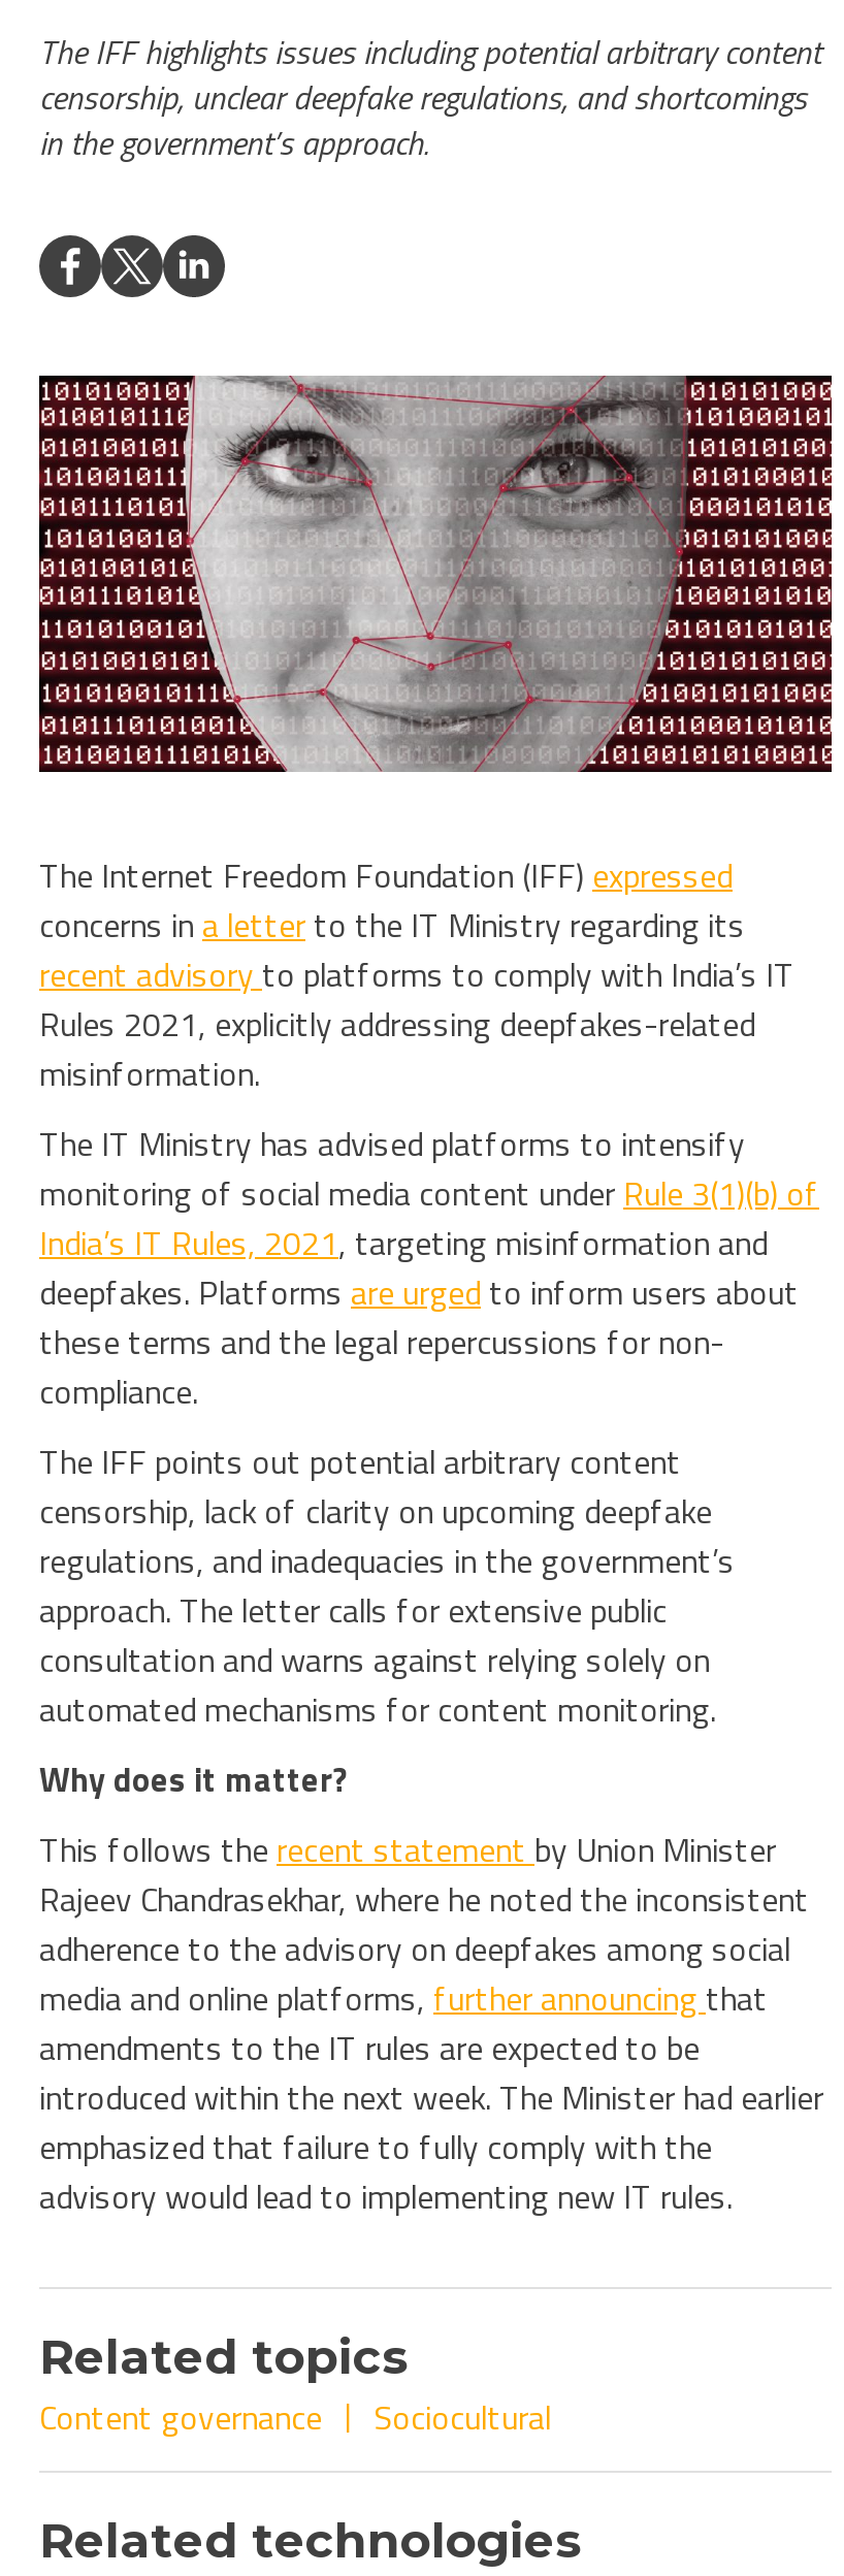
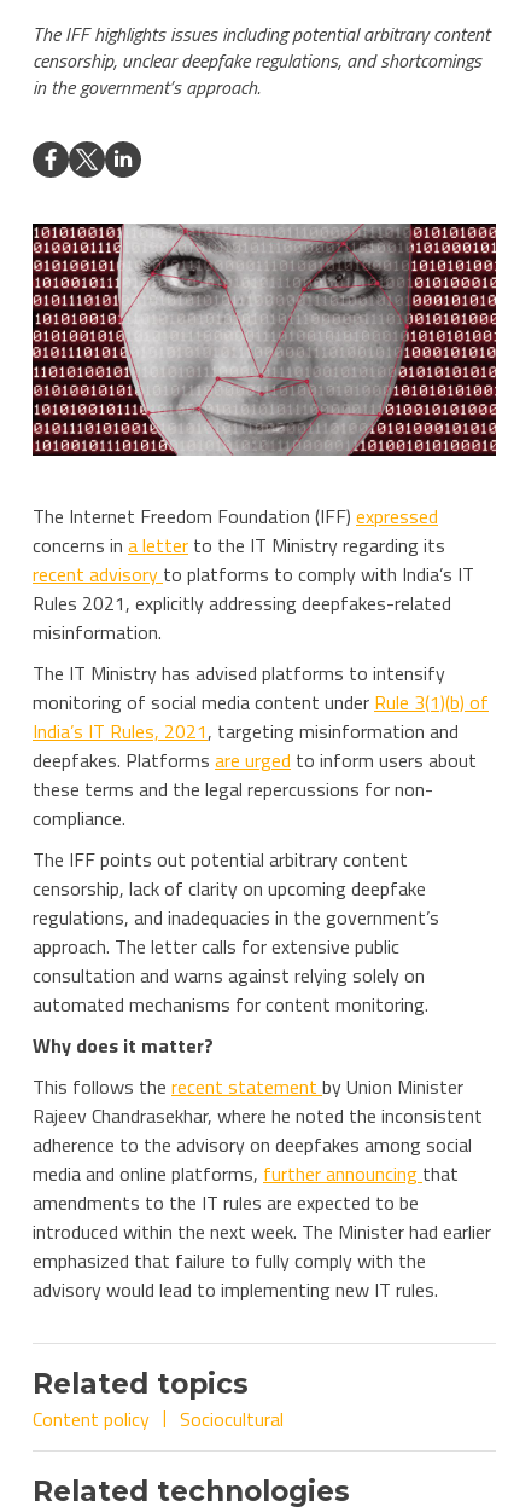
- Content governance
+ Content policy
